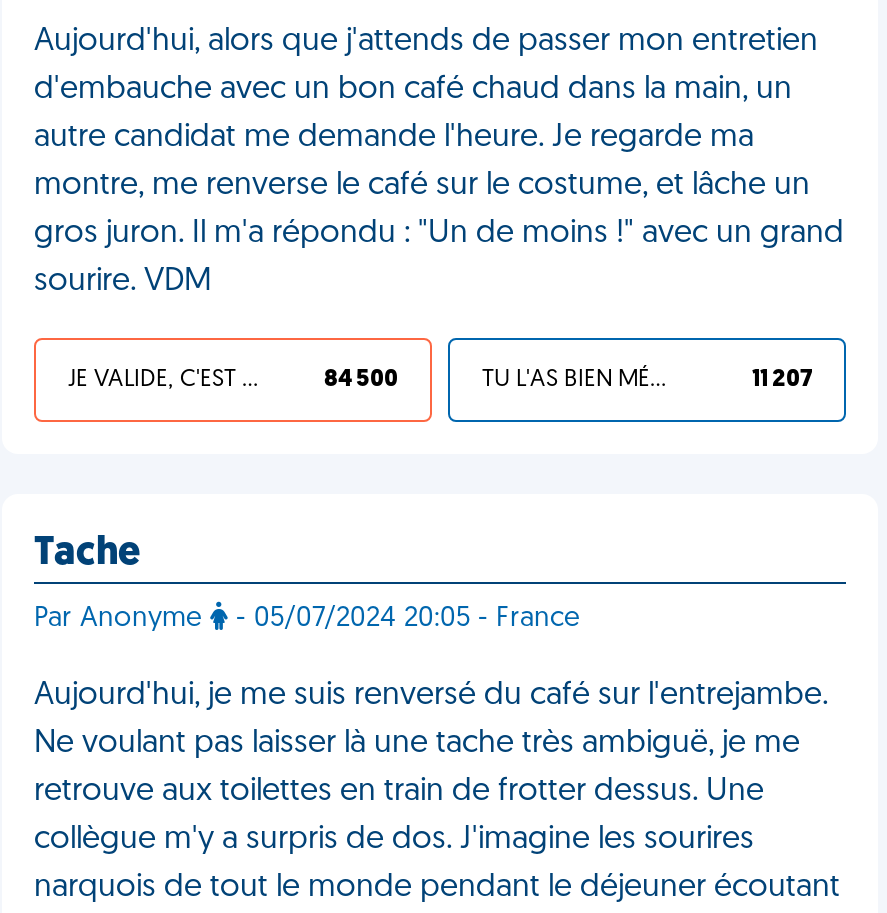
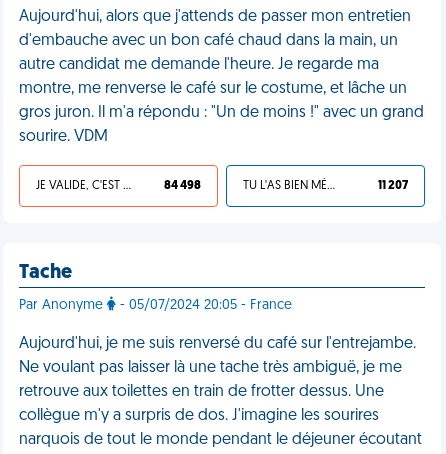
- 84 500
+ 84 498
